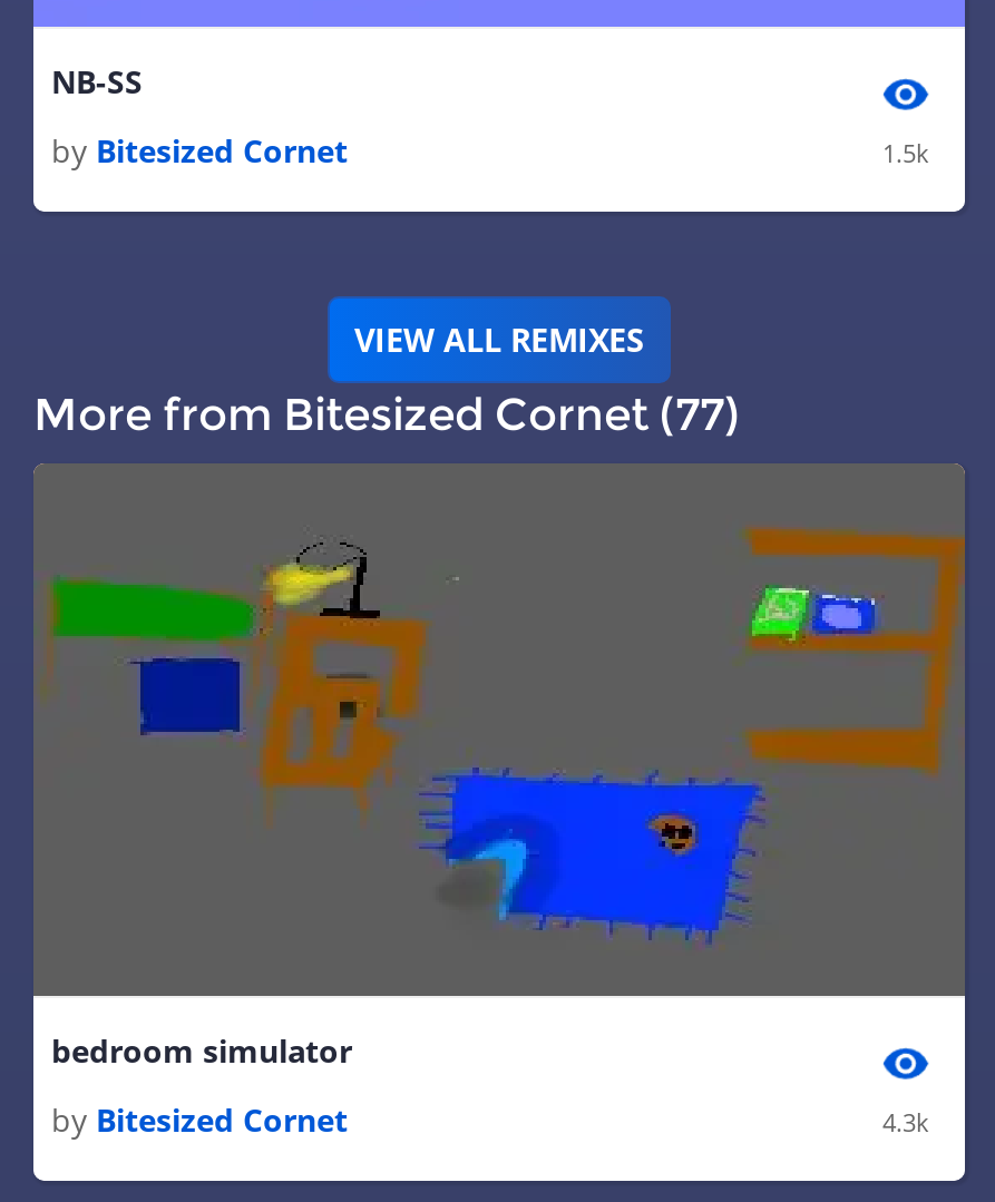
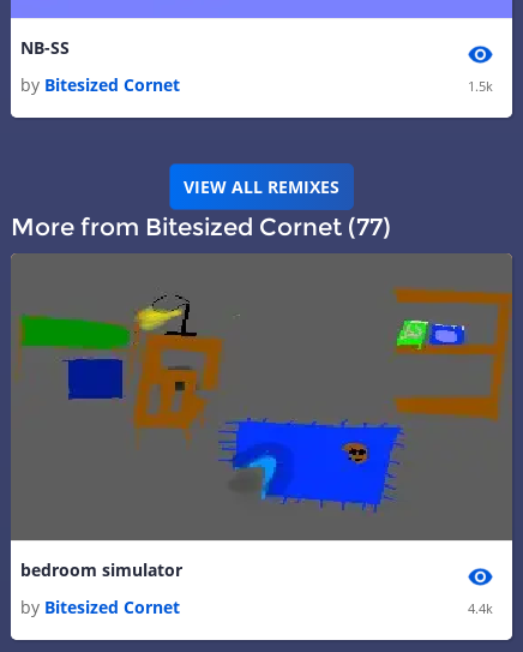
- 4.3k
+ 4.4k
